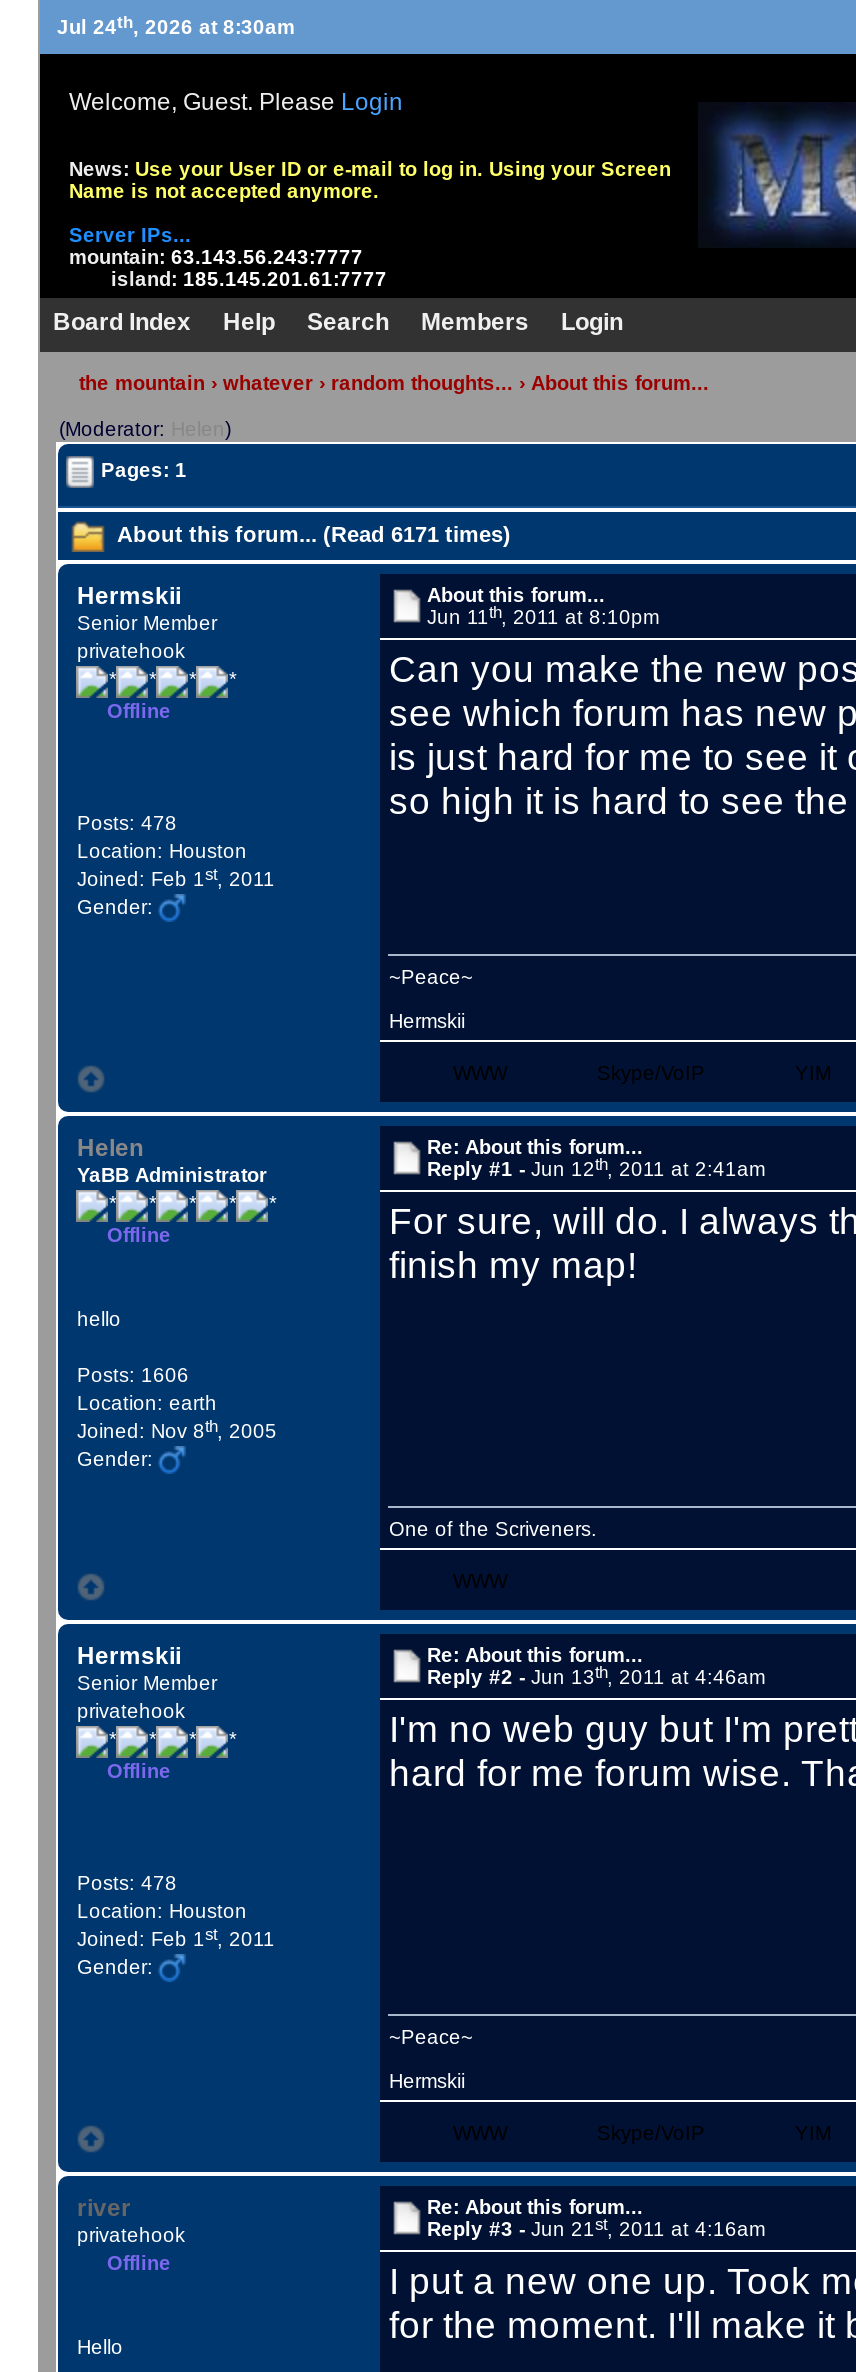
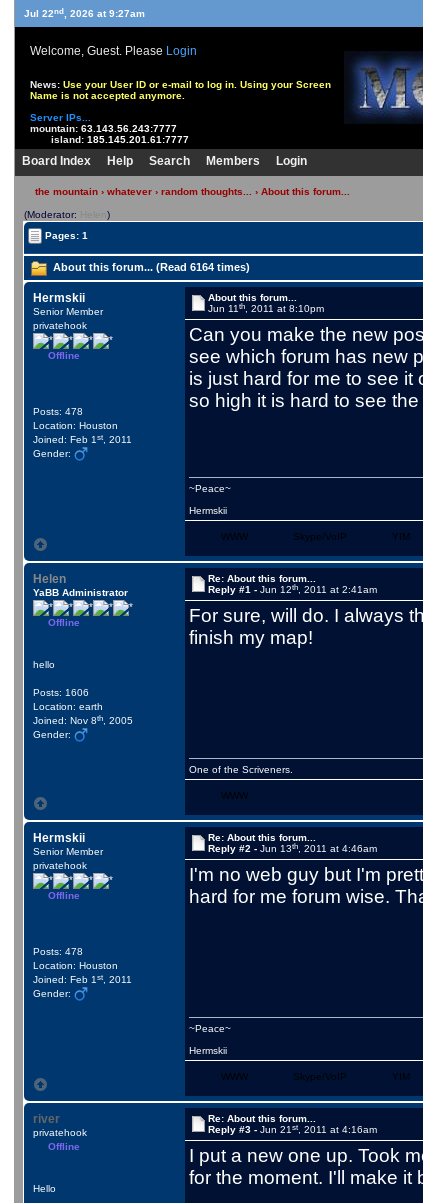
- Jul 24th, 2026 at 8:30am
+ Jul 22nd, 2026 at 9:27am

- About this forum... (Read 6171 times)
+ About this forum... (Read 6164 times)
